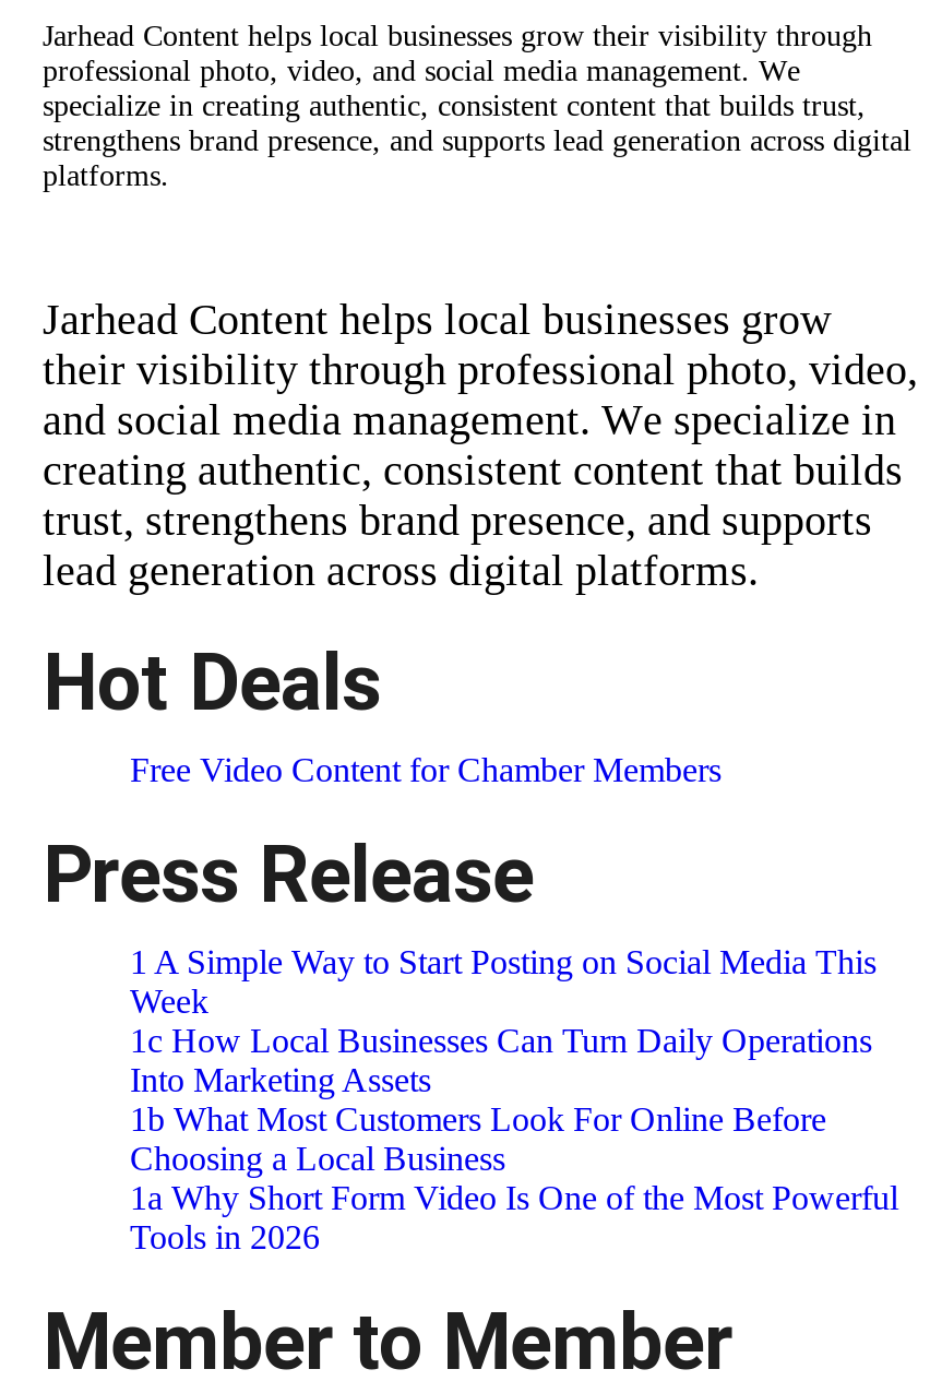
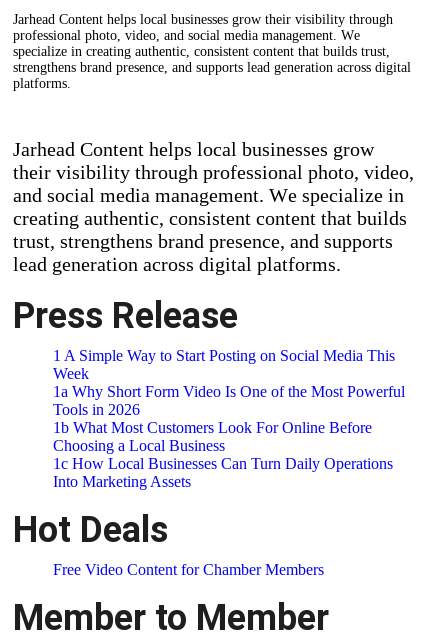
moved down: Hot Deals | Free Video Content for Chamber Members

moved up: Press Release | 1 A Simple Way to Start Posting on Social Media This | Week

moved down: 1b What Most Customers Look For Online Before | Choosing a Local Business | 1c How Local Businesses Can Turn Daily Operations | Into Marketing Assets

moved up: 1a Why Short Form Video Is One of the Most Powerful | Tools in 2026
